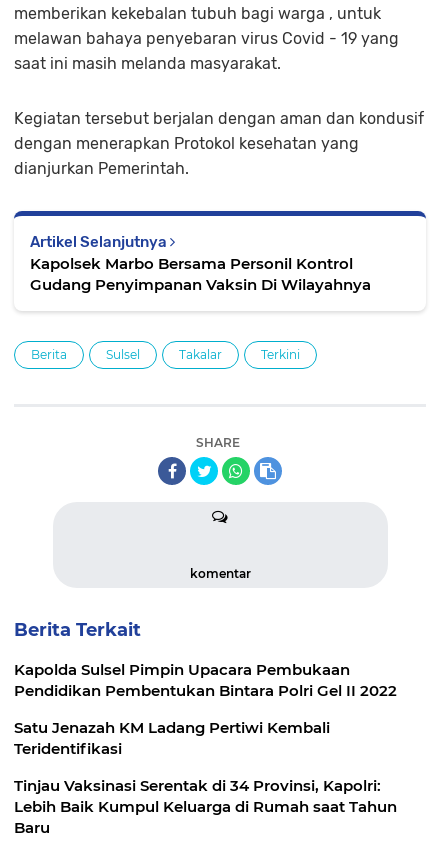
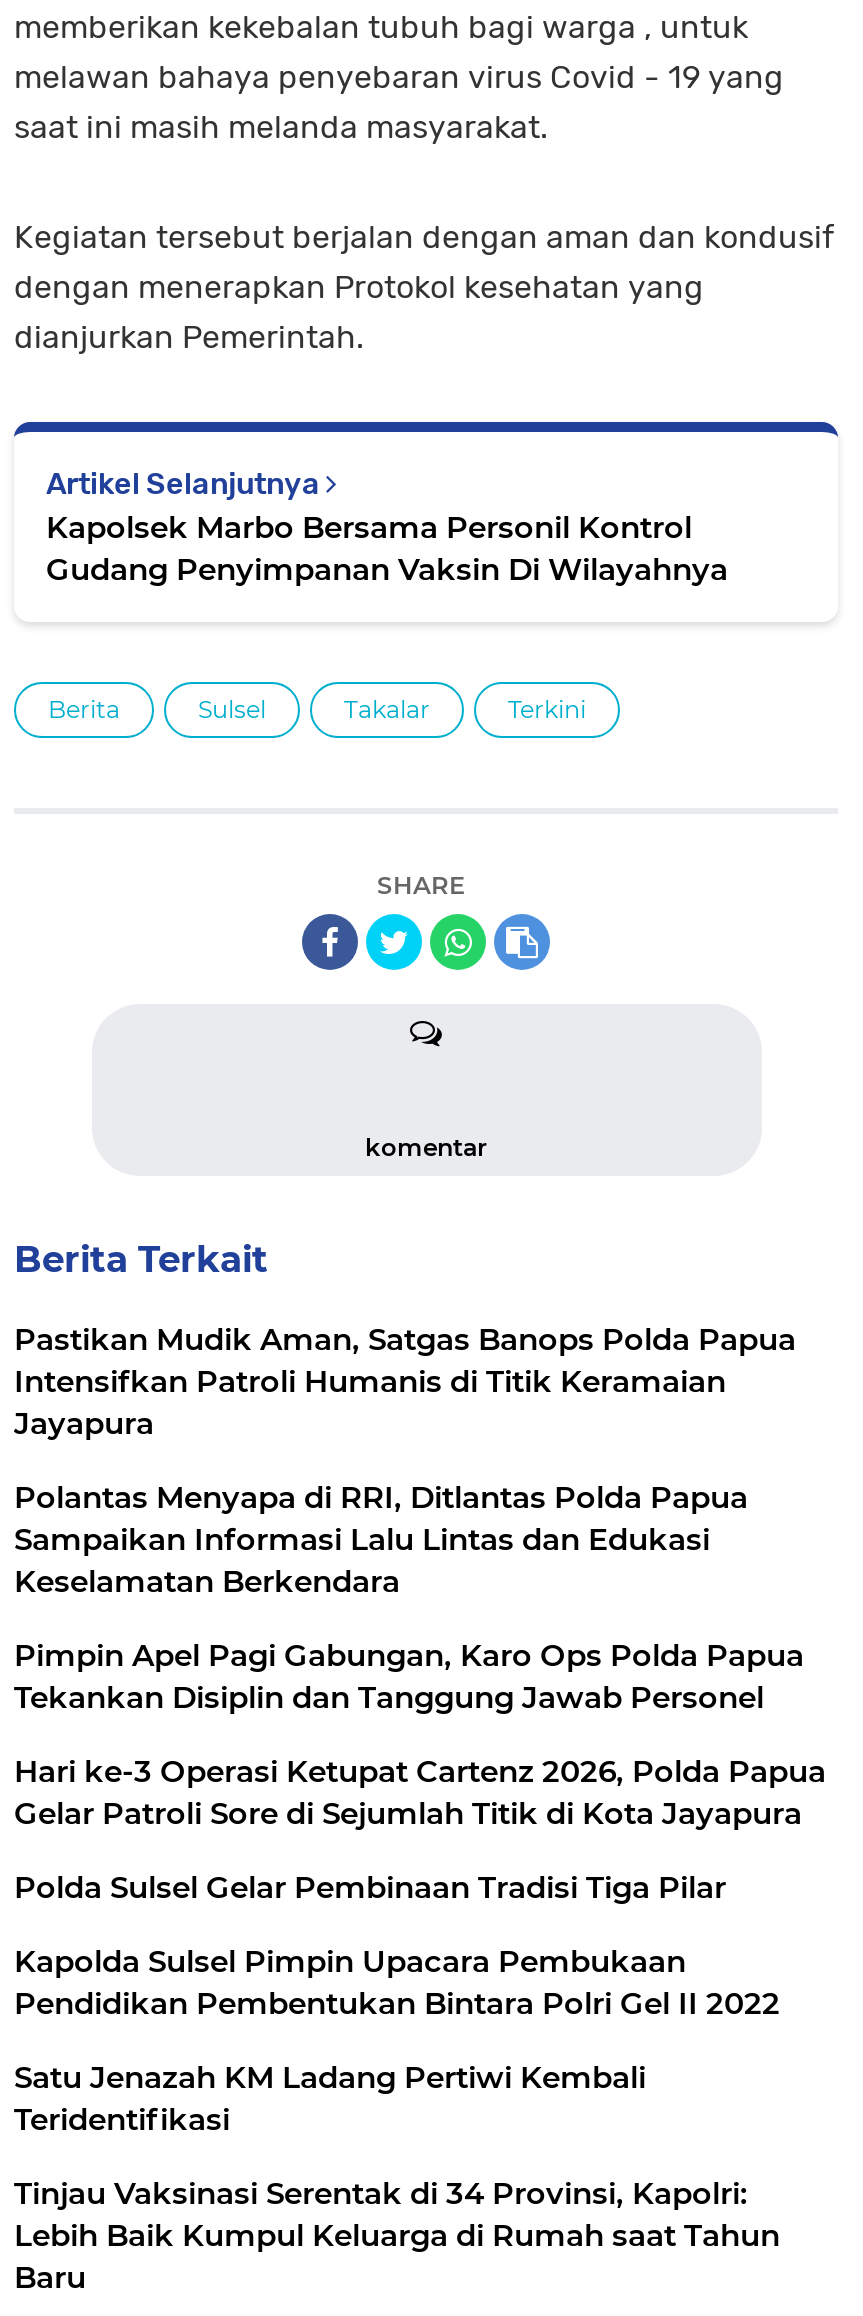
+ Pastikan Mudik Aman, Satgas Banops Polda Papua
+ Intensifkan Patroli Humanis di Titik Keramaian
+ Jayapura
+ Polantas Menyapa di RRI, Ditlantas Polda Papua
+ Sampaikan Informasi Lalu Lintas dan Edukasi
+ Keselamatan Berkendara
+ Pimpin Apel Pagi Gabungan, Karo Ops Polda Papua
+ Tekankan Disiplin dan Tanggung Jawab Personel
+ Hari ke-3 Operasi Ketupat Cartenz 2026, Polda Papua
+ Gelar Patroli Sore di Sejumlah Titik di Kota Jayapura
+ Polda Sulsel Gelar Pembinaan Tradisi Tiga Pilar
